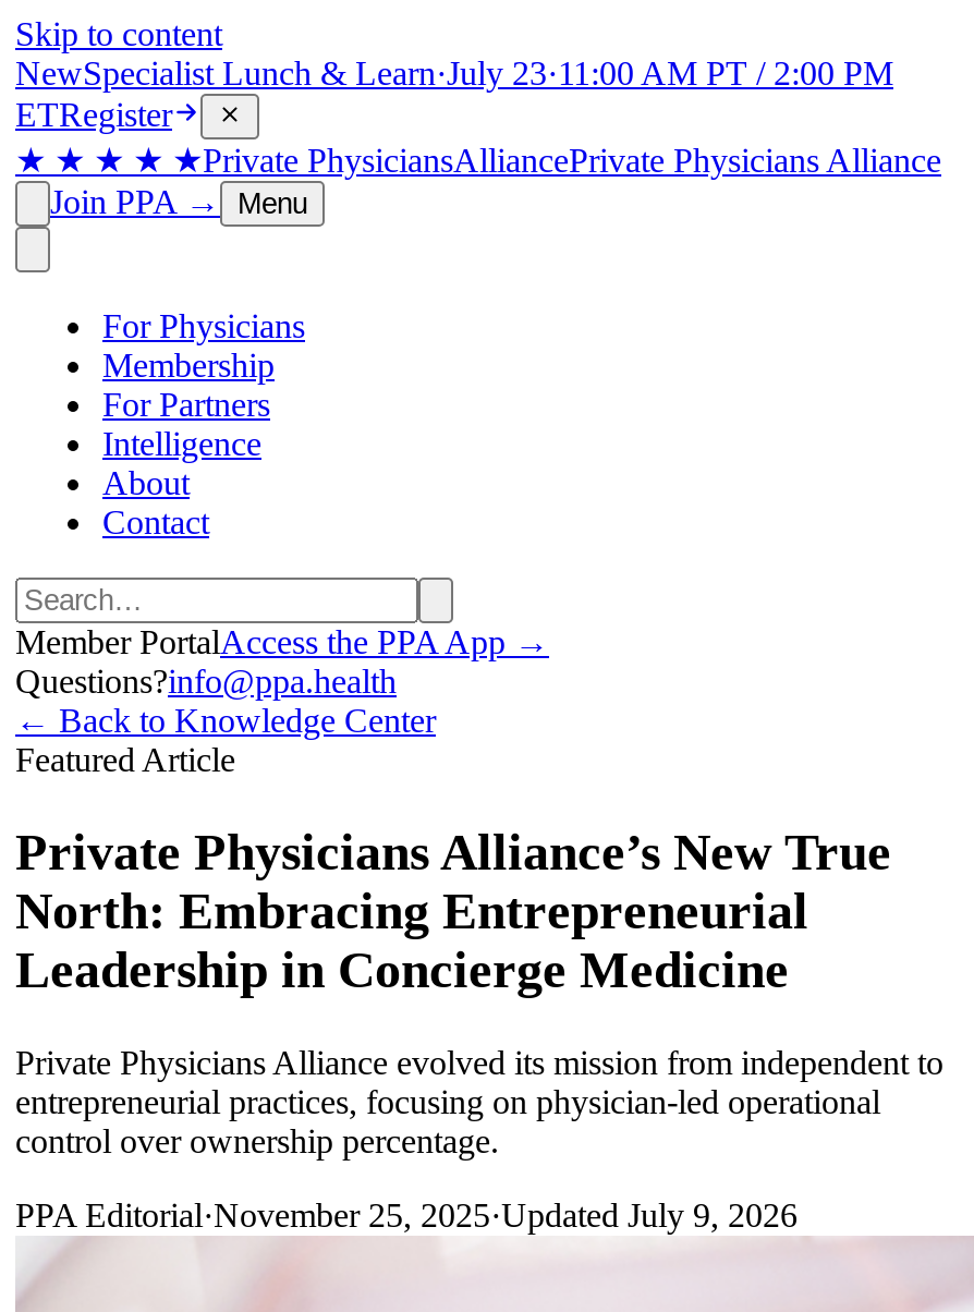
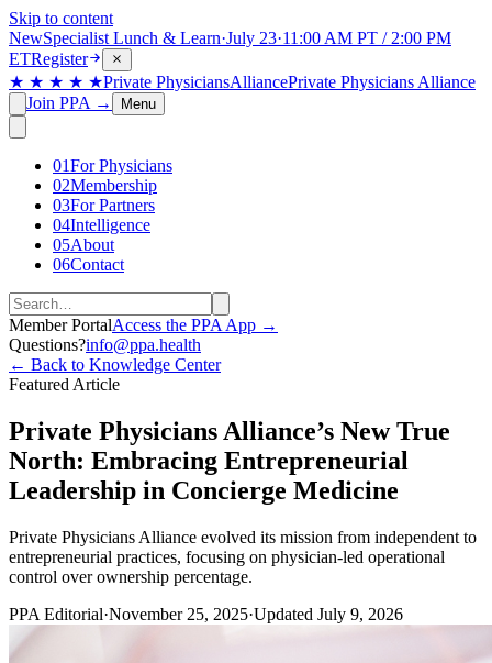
- For Physicians
- Membership
- For Partners
- Intelligence
- About
- Contact
+ 01For Physicians
+ 02Membership
+ 03For Partners
+ 04Intelligence
+ 05About
+ 06Contact
